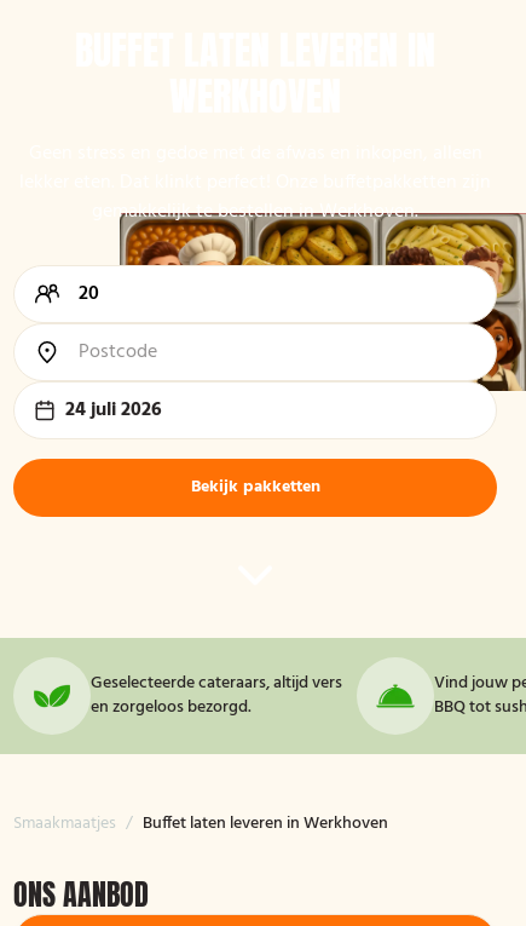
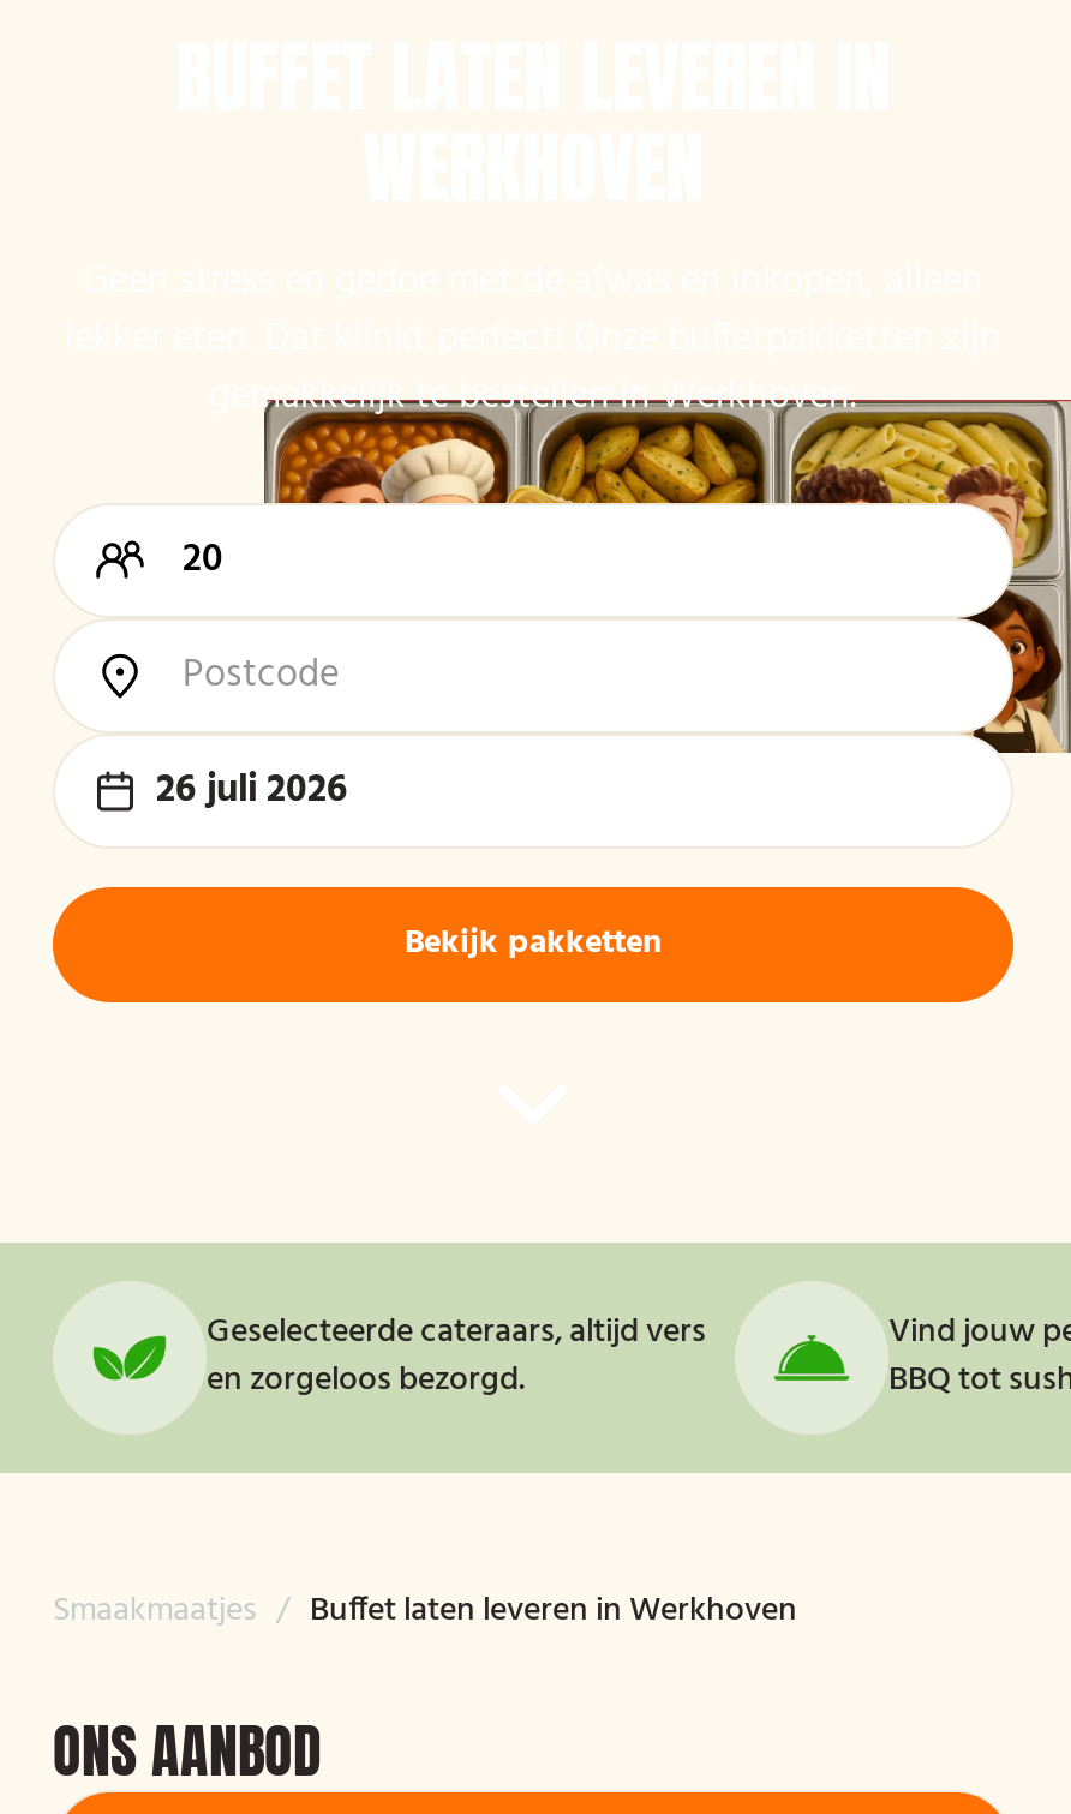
- 24 juli 2026
+ 26 juli 2026
